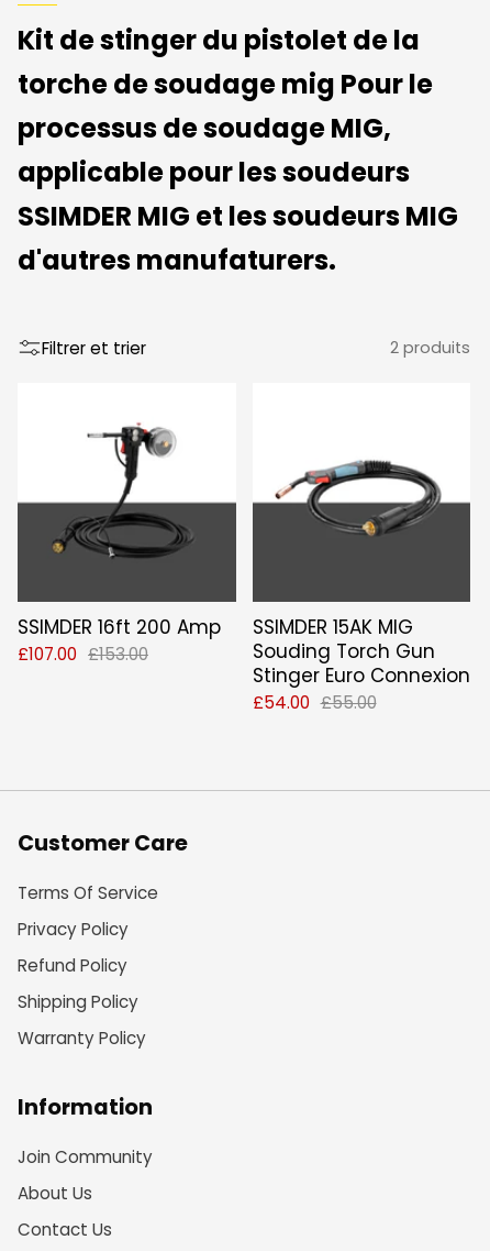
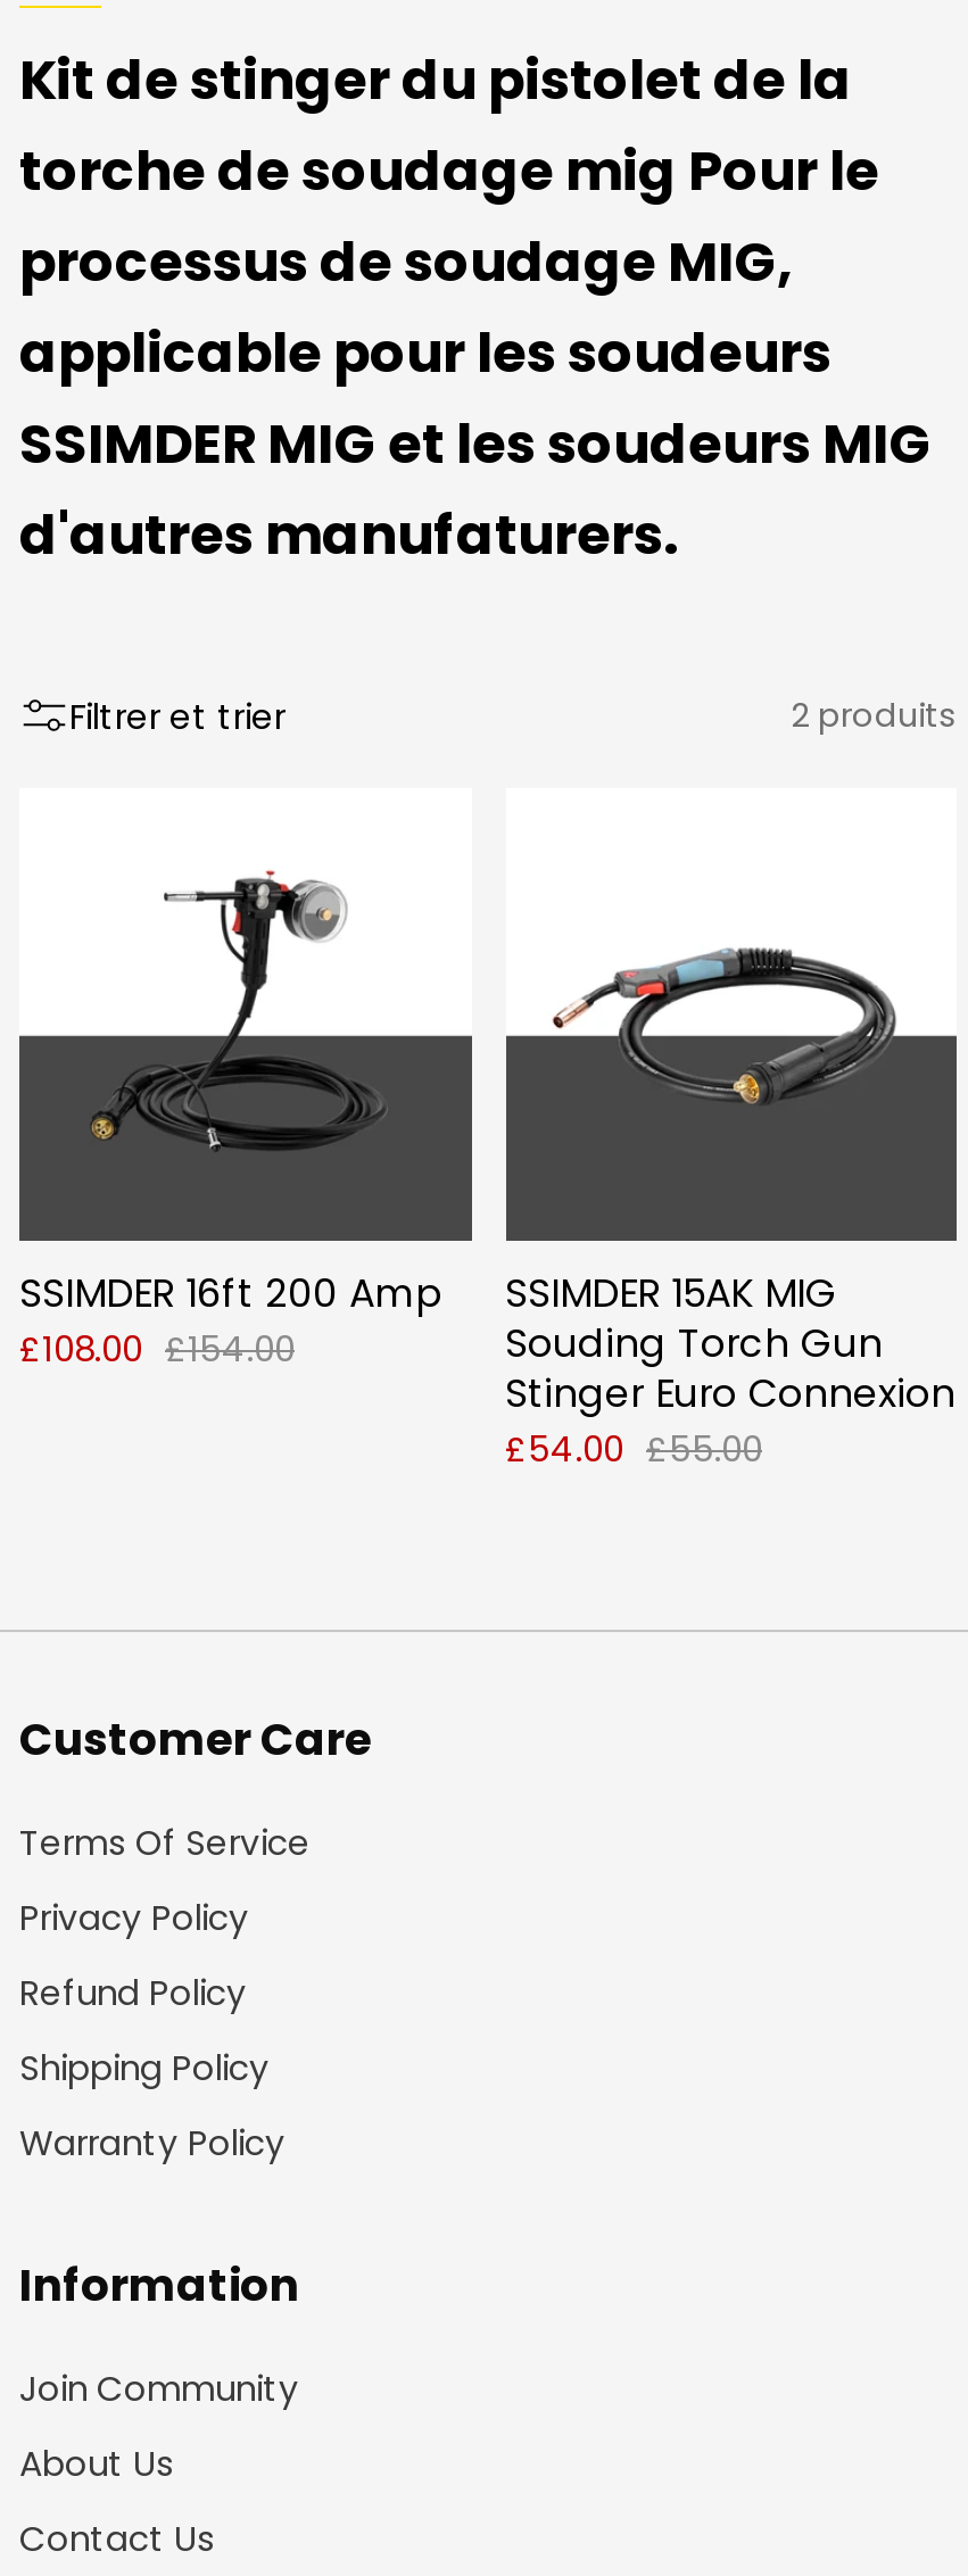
- £107.00 £153.00
+ £108.00 £154.00
